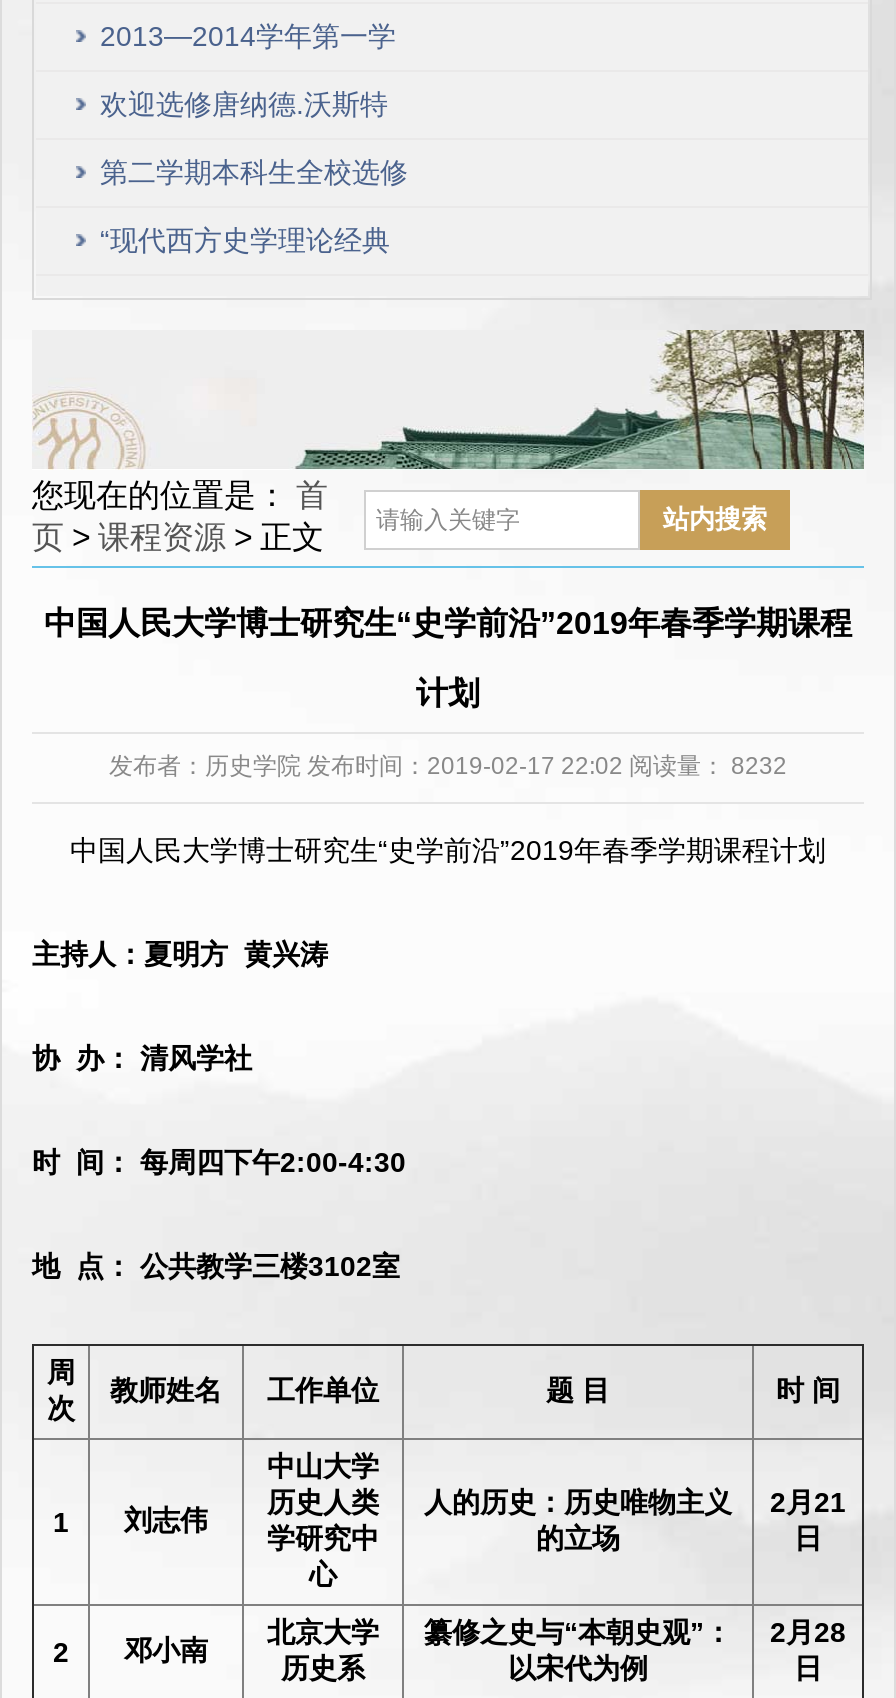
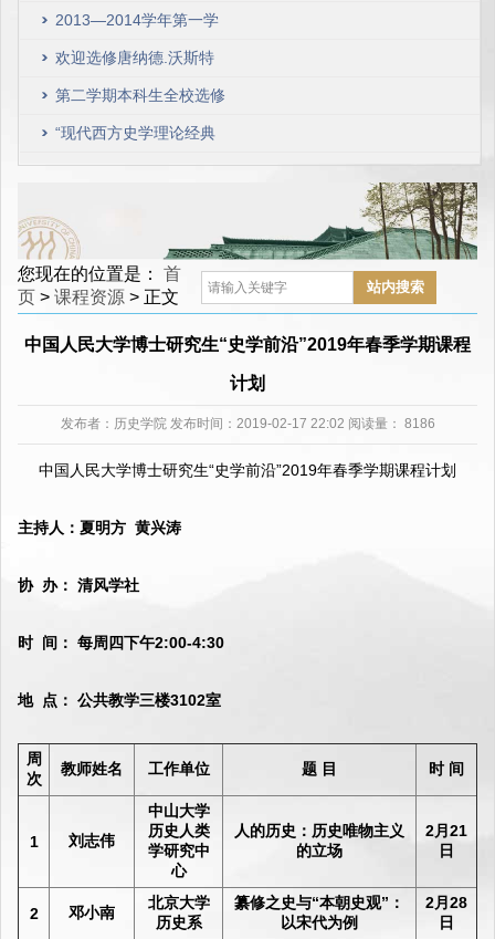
- 发布者：历史学院发布时间：2019-02-17 22:02 阅读量：8232
+ 发布者：历史学院发布时间：2019-02-17 22:02 阅读量：8186
